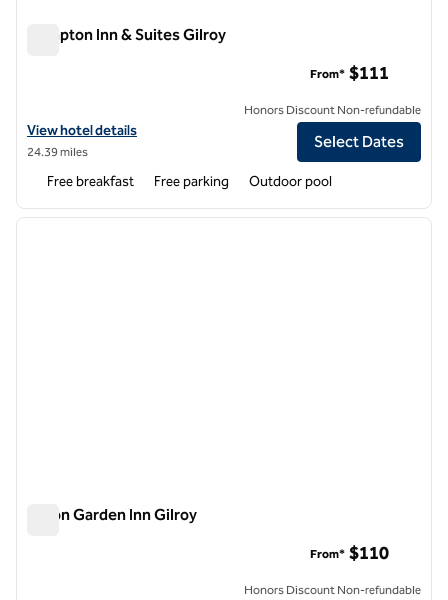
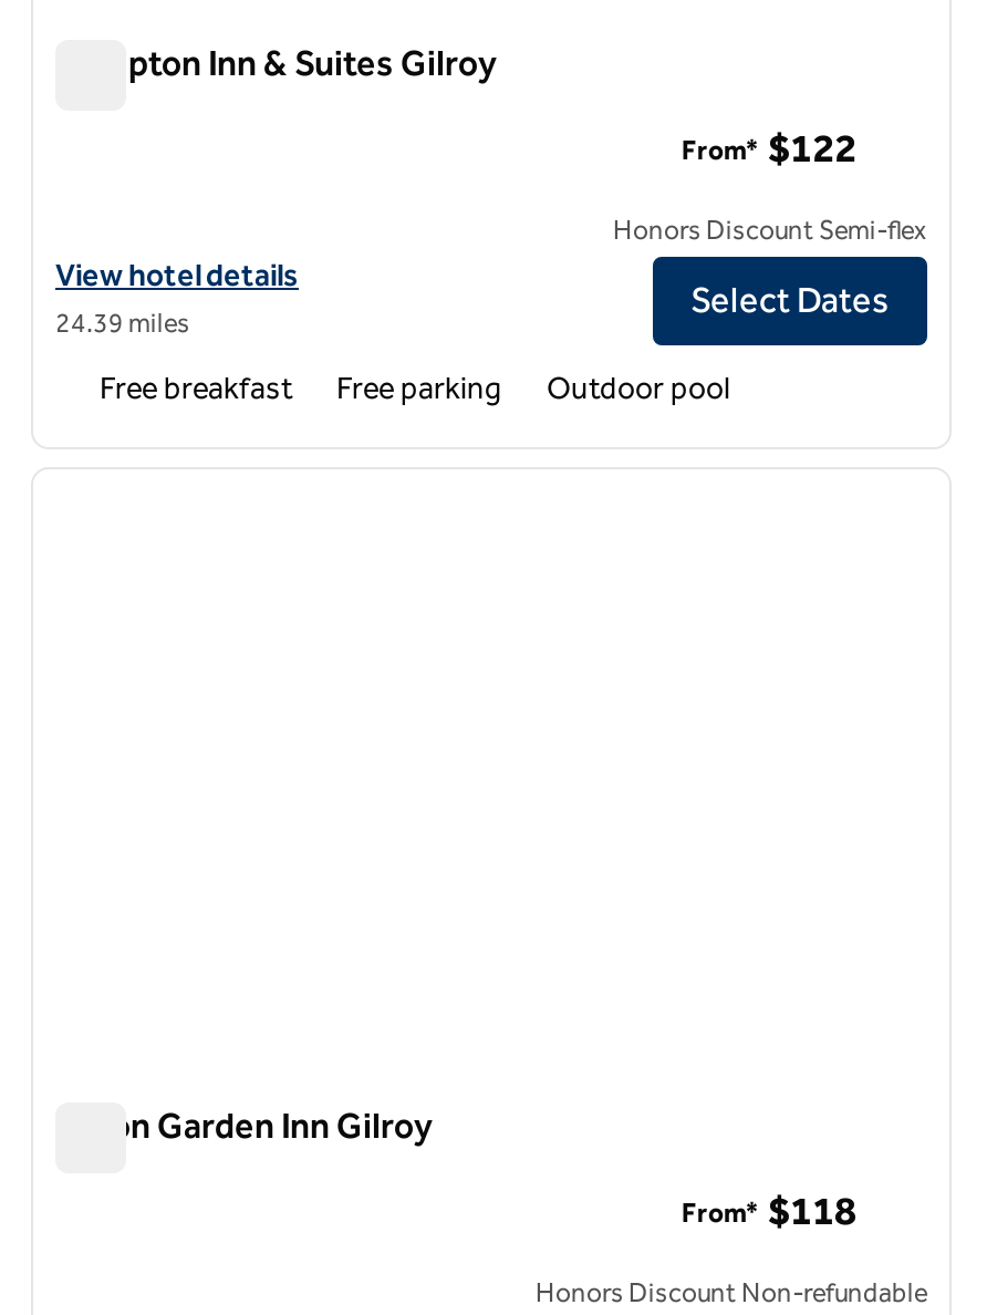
- From* $111
+ From* $122

- Honors Discount Non-refundable
+ Honors Discount Semi-flex

- From* $110
+ From* $118
